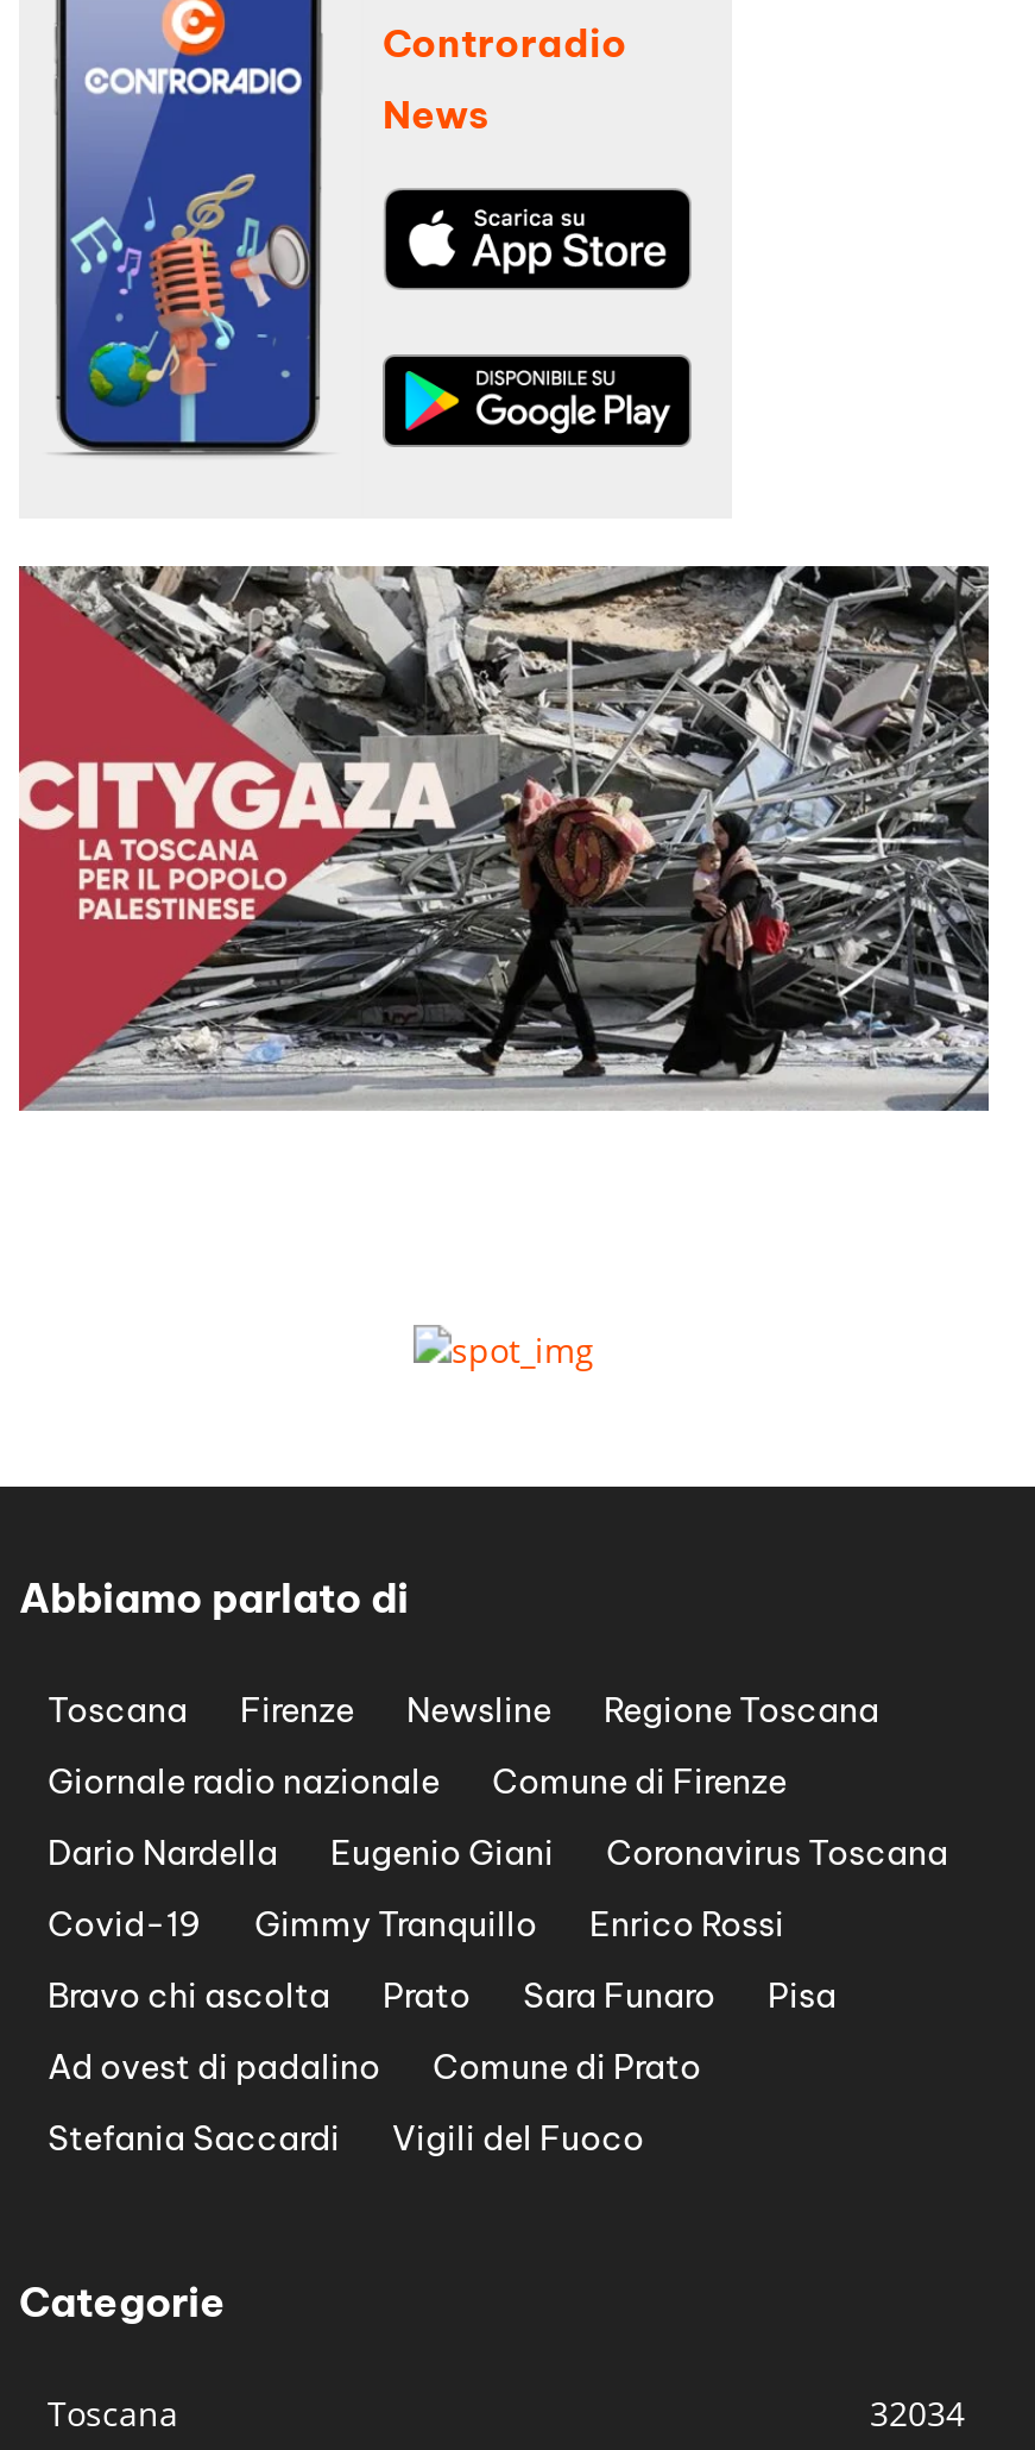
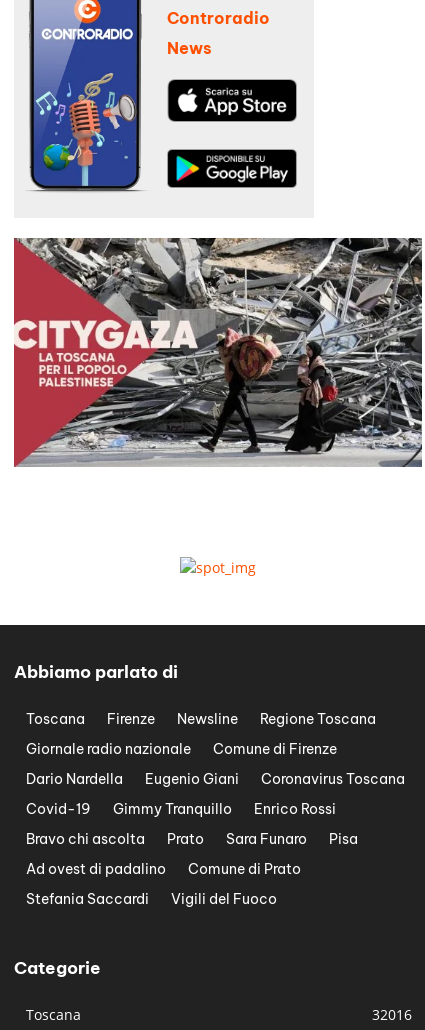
- 32034
+ 32016
